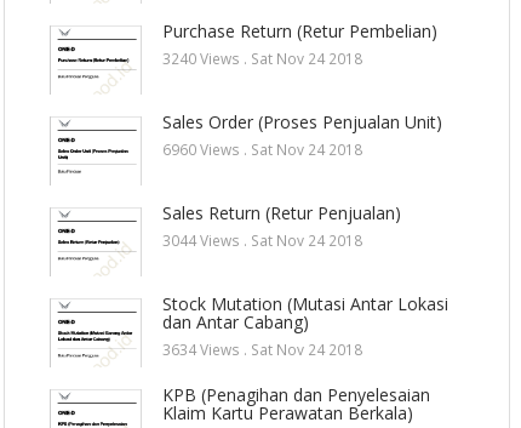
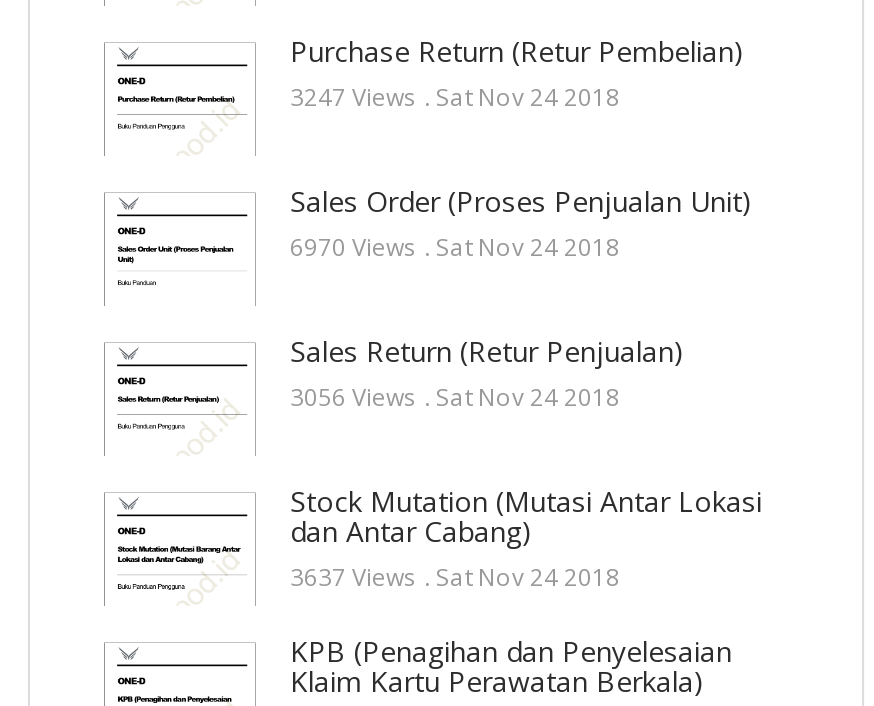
- 3240 Views . Sat Nov 24 2018
+ 3247 Views . Sat Nov 24 2018

- 6960 Views . Sat Nov 24 2018
+ 6970 Views . Sat Nov 24 2018

- 3044 Views . Sat Nov 24 2018
+ 3056 Views . Sat Nov 24 2018

- 3634 Views . Sat Nov 24 2018
+ 3637 Views . Sat Nov 24 2018
